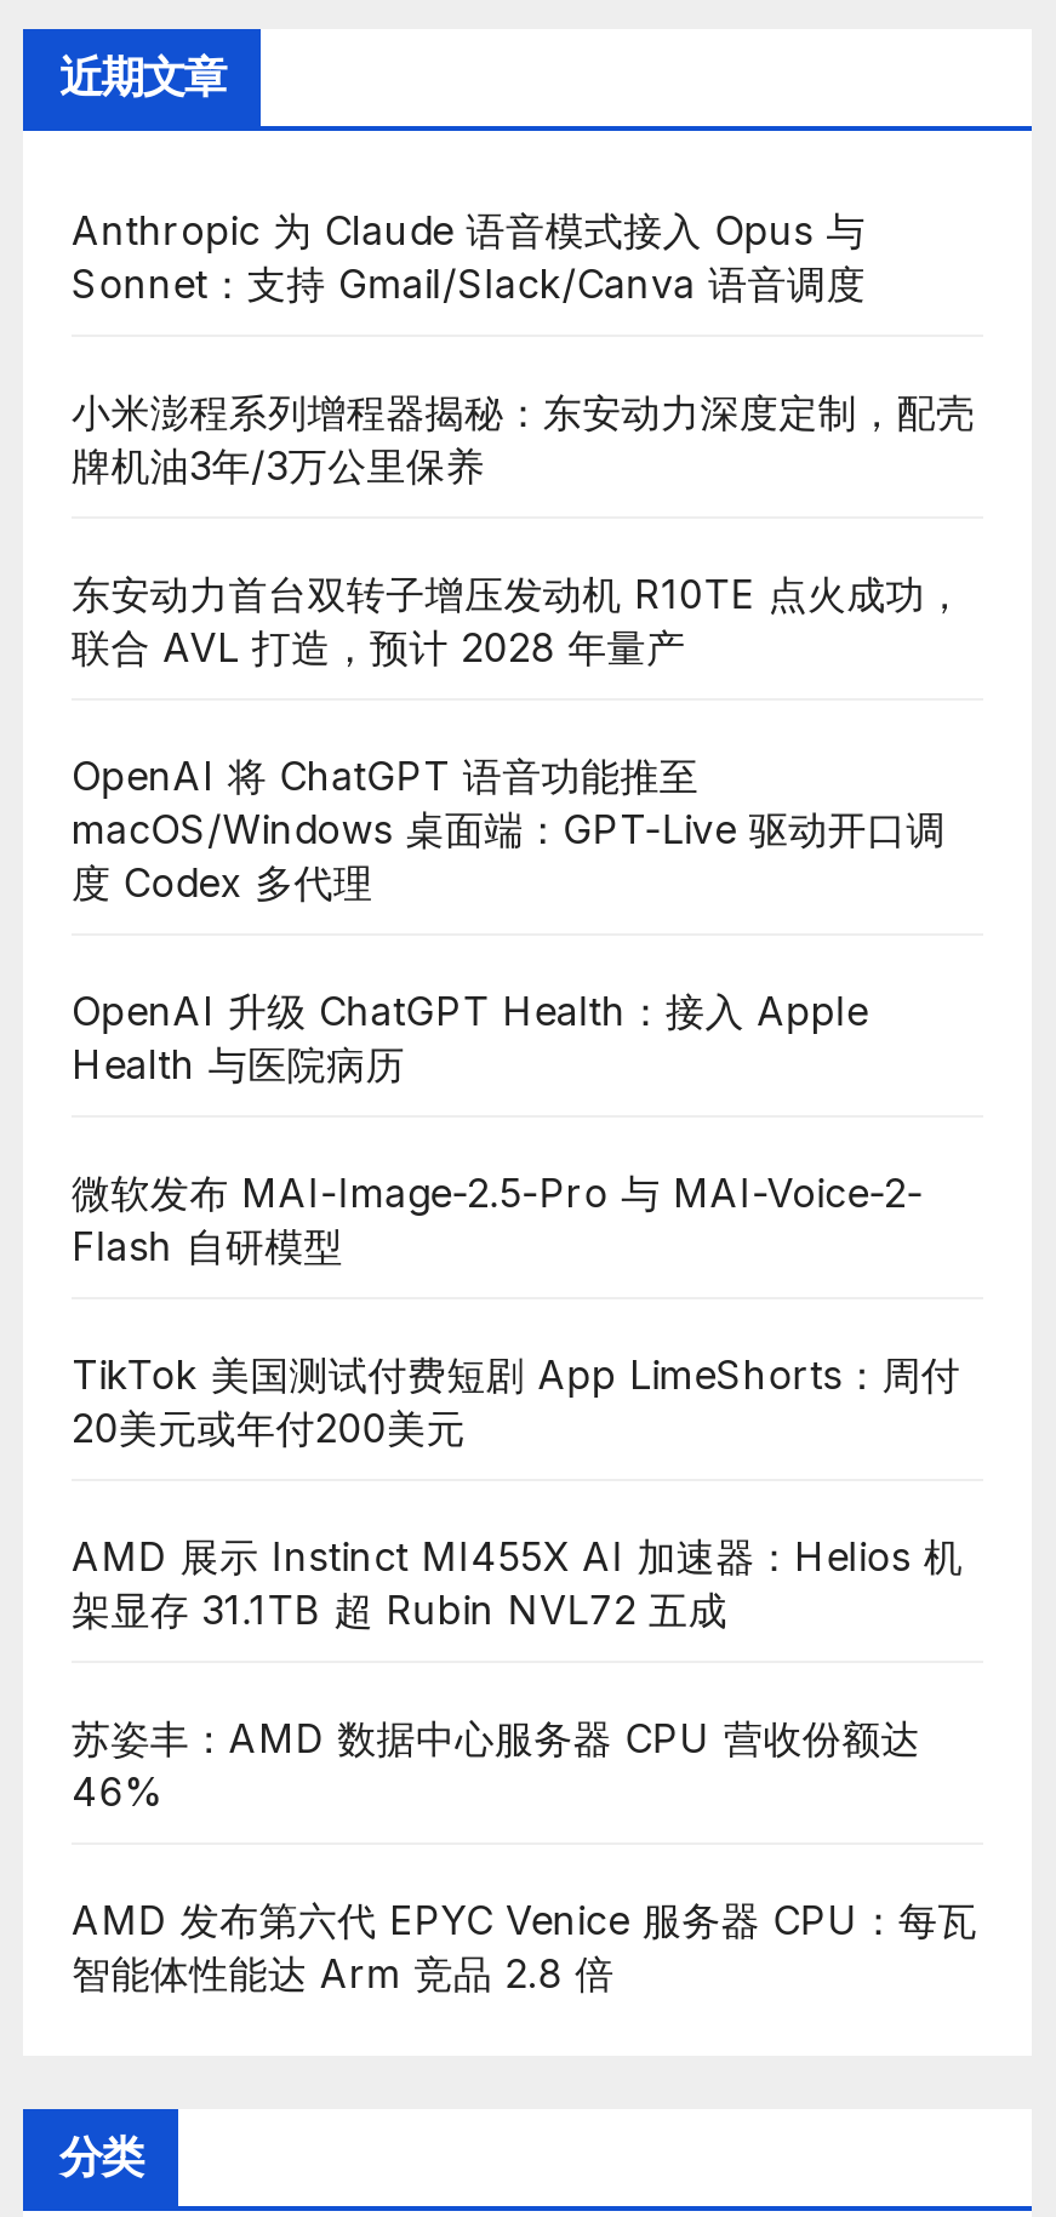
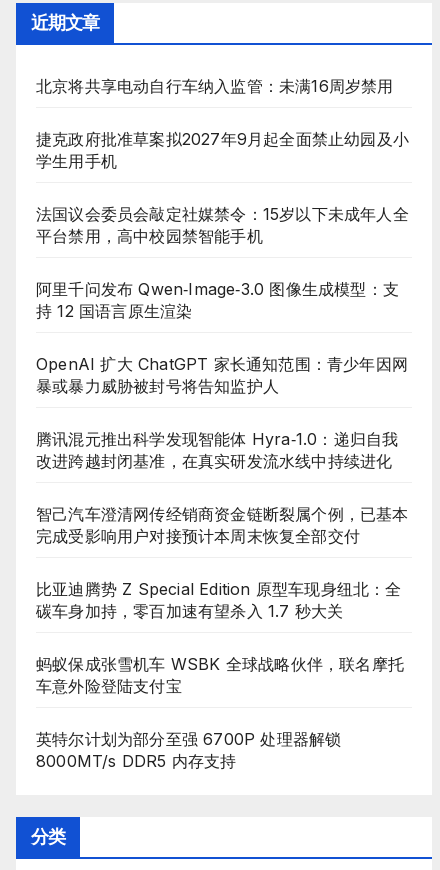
- Anthropic 为 Claude 语音模式接入 Opus 与
- Sonnet：支持 Gmail/Slack/Canva 语音调度
+ 北京将共享电动自行车纳入监管：未满16周岁禁用

- 小米澎程系列增程器揭秘：东安动力深度定制，配壳
- 牌机油3年/3万公里保养
+ 捷克政府批准草案拟2027年9月起全面禁止幼园及小
+ 学生用手机

- 东安动力首台双转子增压发动机 R10TE 点火成功，
- 联合 AVL 打造，预计 2028 年量产
+ 法国议会委员会敲定社媒禁令：15岁以下未成年人全
+ 平台禁用，高中校园禁智能手机

- OpenAI 将 ChatGPT 语音功能推至
- macOS/Windows 桌面端：GPT-Live 驱动开口调
- 度 Codex 多代理
+ 阿里千问发布 Qwen‑Image‑3.0 图像生成模型：支
+ 持 12 国语言原生渲染

- OpenAI 升级 ChatGPT Health：接入 Apple
- Health 与医院病历
+ OpenAI 扩大 ChatGPT 家长通知范围：青少年因网
+ 暴或暴力威胁被封号将告知监护人

- 微软发布 MAI-Image-2.5-Pro 与 MAI-Voice-2-
- Flash 自研模型
+ 腾讯混元推出科学发现智能体 Hyra‑1.0：递归自我
+ 改进跨越封闭基准，在真实研发流水线中持续进化

- TikTok 美国测试付费短剧 App LimeShorts：周付
- 20美元或年付200美元
+ 智己汽车澄清网传经销商资金链断裂属个例，已基本
+ 完成受影响用户对接预计本周末恢复全部交付

- AMD 展示 Instinct MI455X AI 加速器：Helios 机
- 架显存 31.1TB 超 Rubin NVL72 五成
+ 比亚迪腾势 Z Special Edition 原型车现身纽北：全
+ 碳车身加持，零百加速有望杀入 1.7 秒大关

- 苏姿丰：AMD 数据中心服务器 CPU 营收份额达
- 46%
+ 蚂蚁保成张雪机车 WSBK 全球战略伙伴，联名摩托
+ 车意外险登陆支付宝

- AMD 发布第六代 EPYC Venice 服务器 CPU：每瓦
- 智能体性能达 Arm 竞品 2.8 倍
+ 英特尔计划为部分至强 6700P 处理器解锁
+ 8000MT/s DDR5 内存支持
